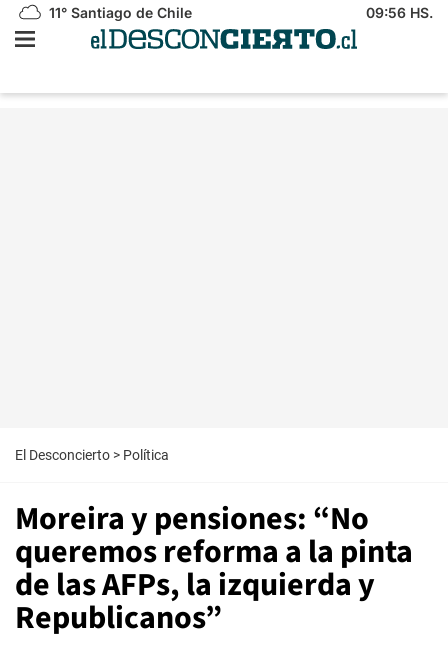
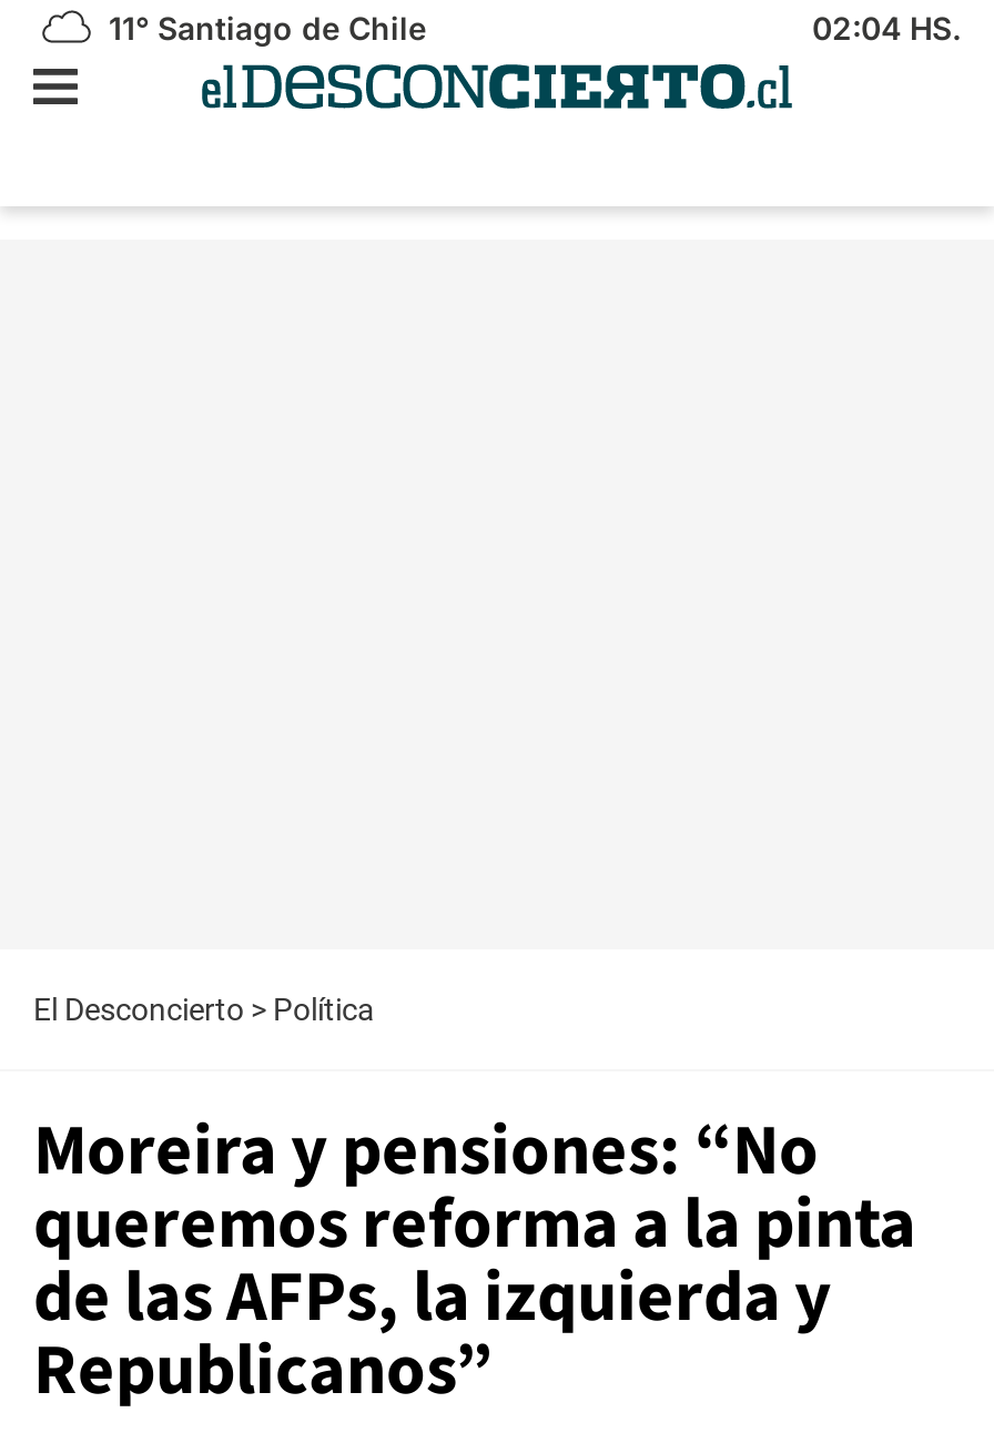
- 09:56 HS.
+ 02:04 HS.
